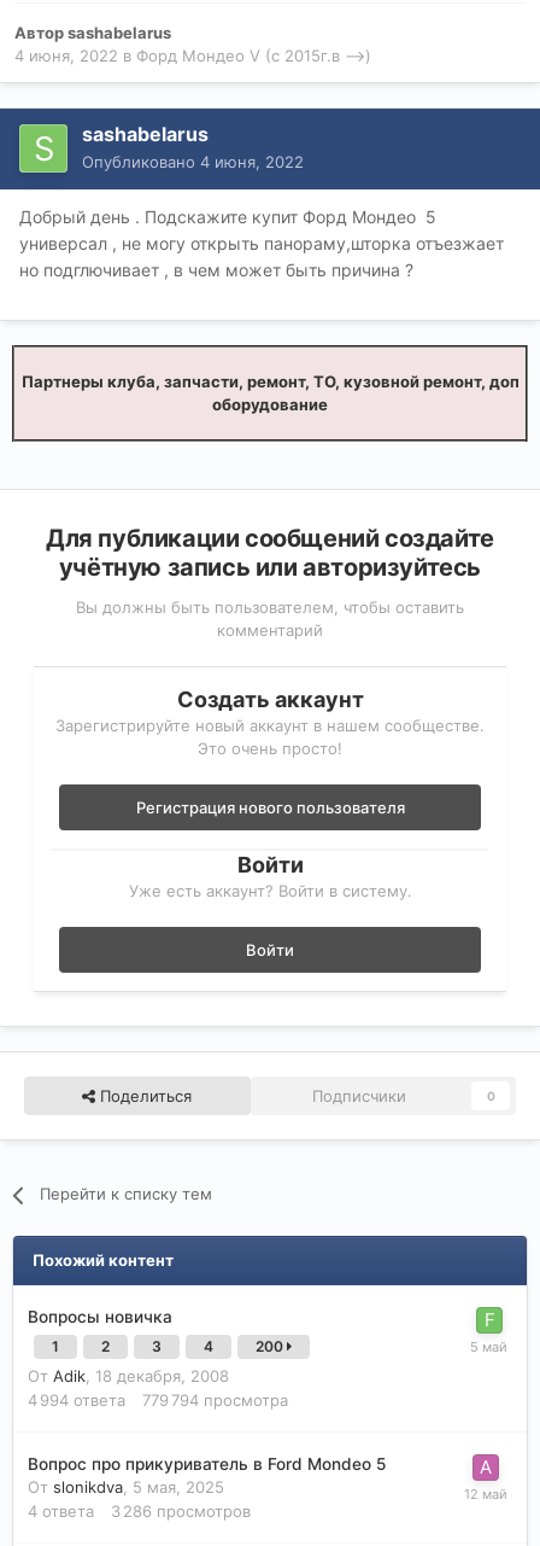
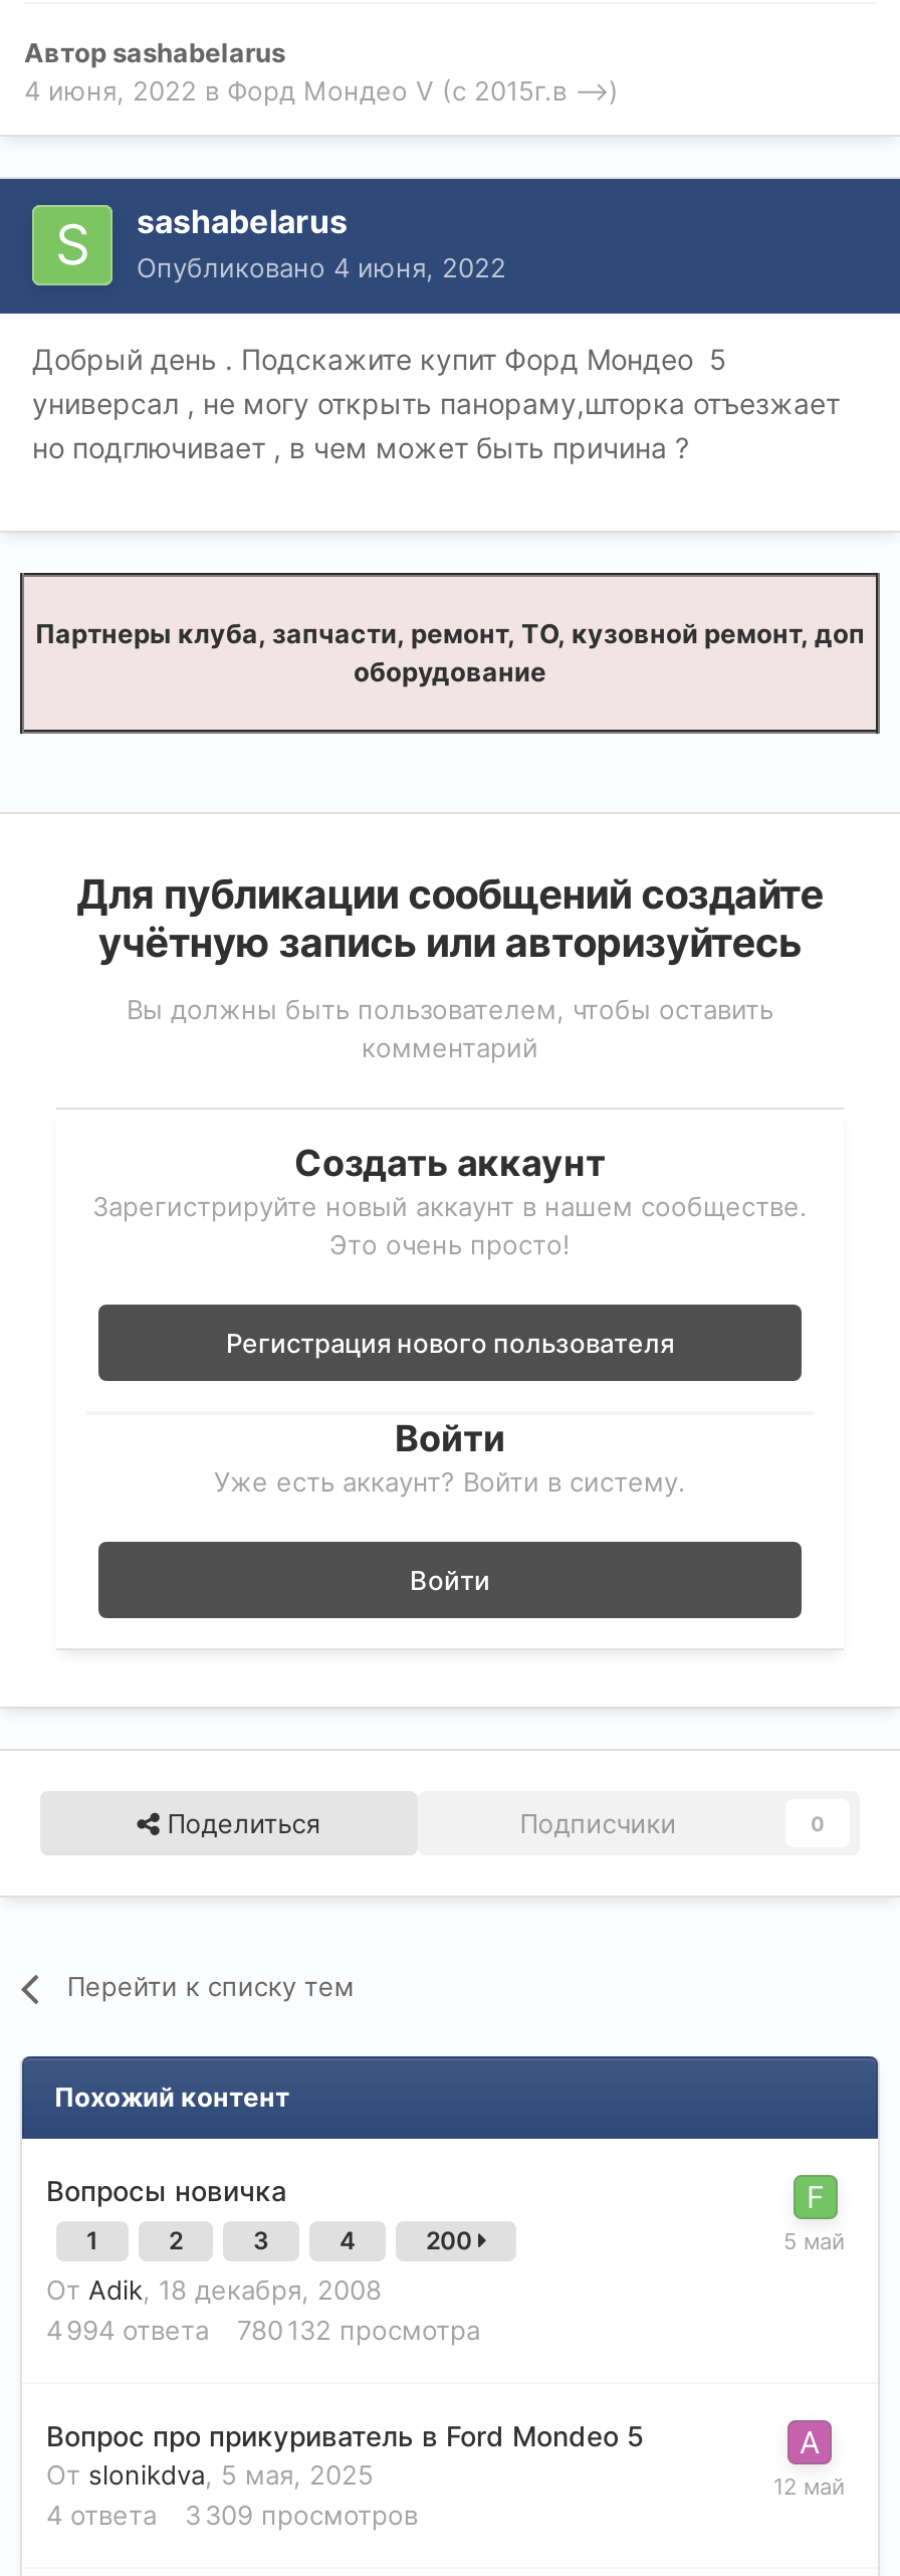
- 4 994 ответа 779 794 просмотра
+ 4 994 ответа 780 132 просмотра

- 4 ответа 3 286 просмотров
+ 4 ответа 3 309 просмотров
